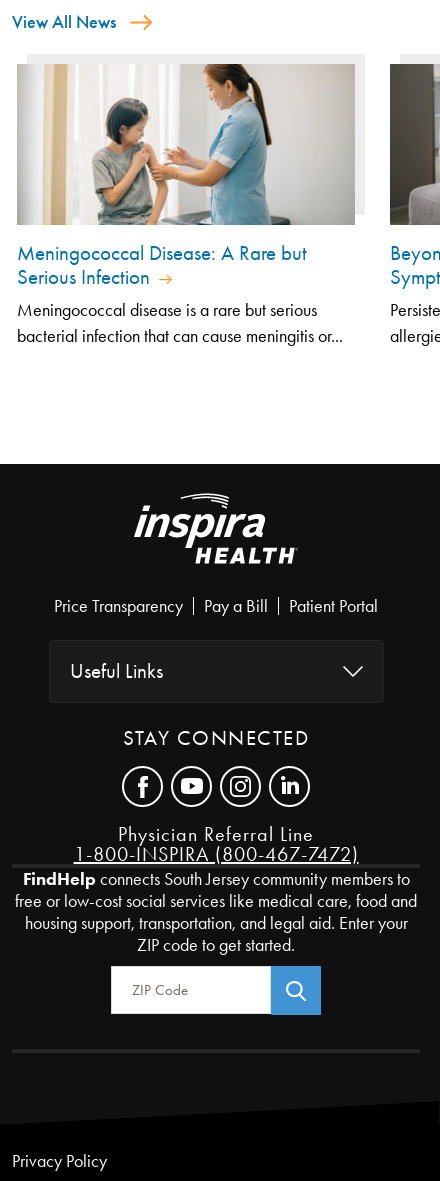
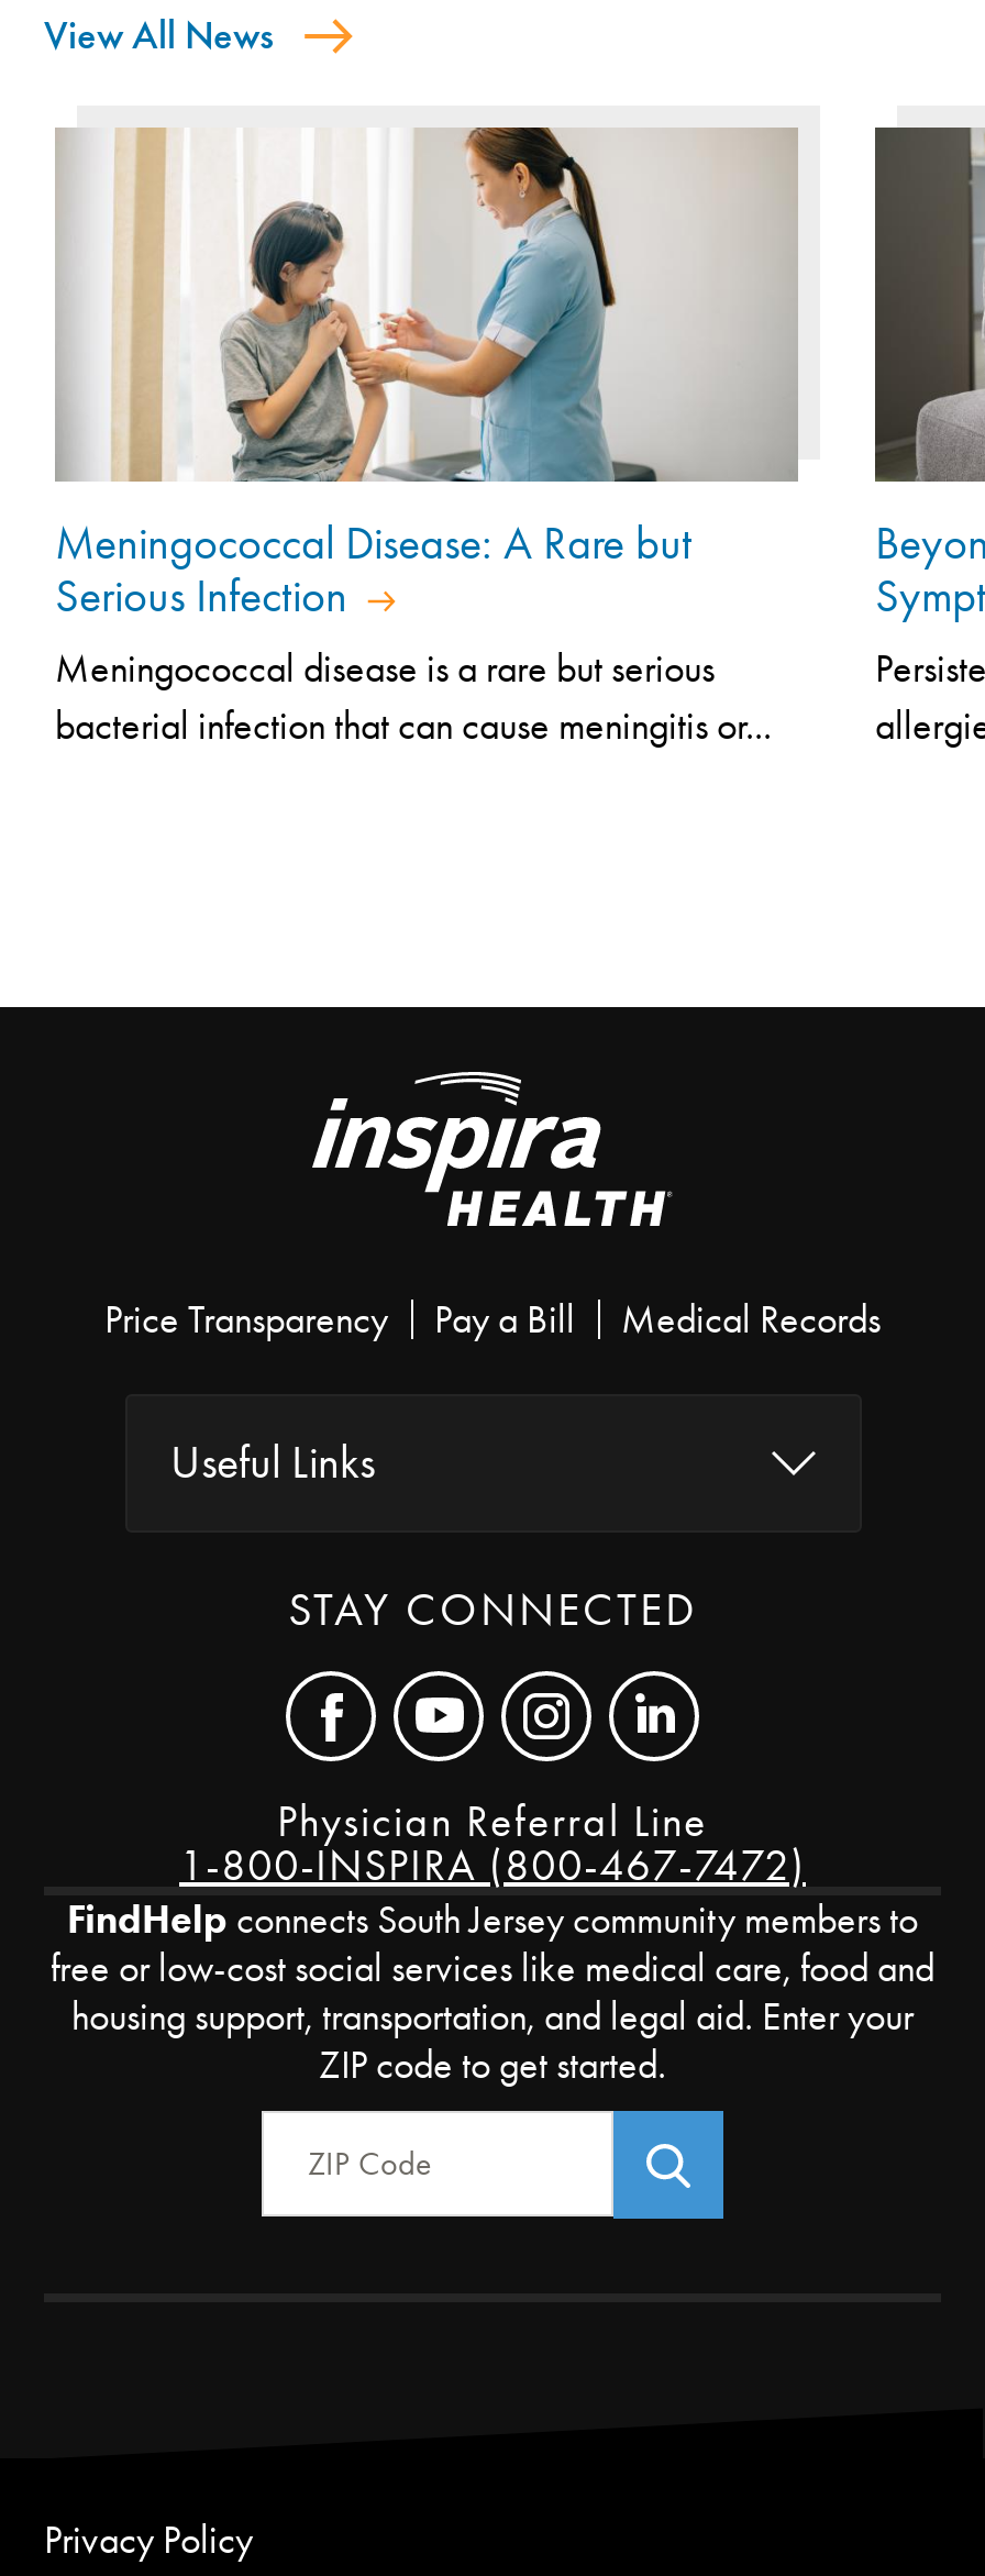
- Patient Portal
+ Medical Records
